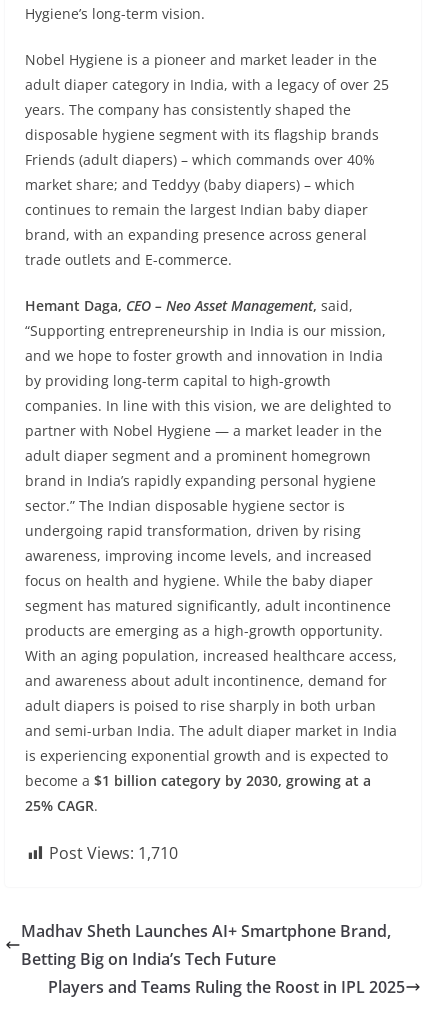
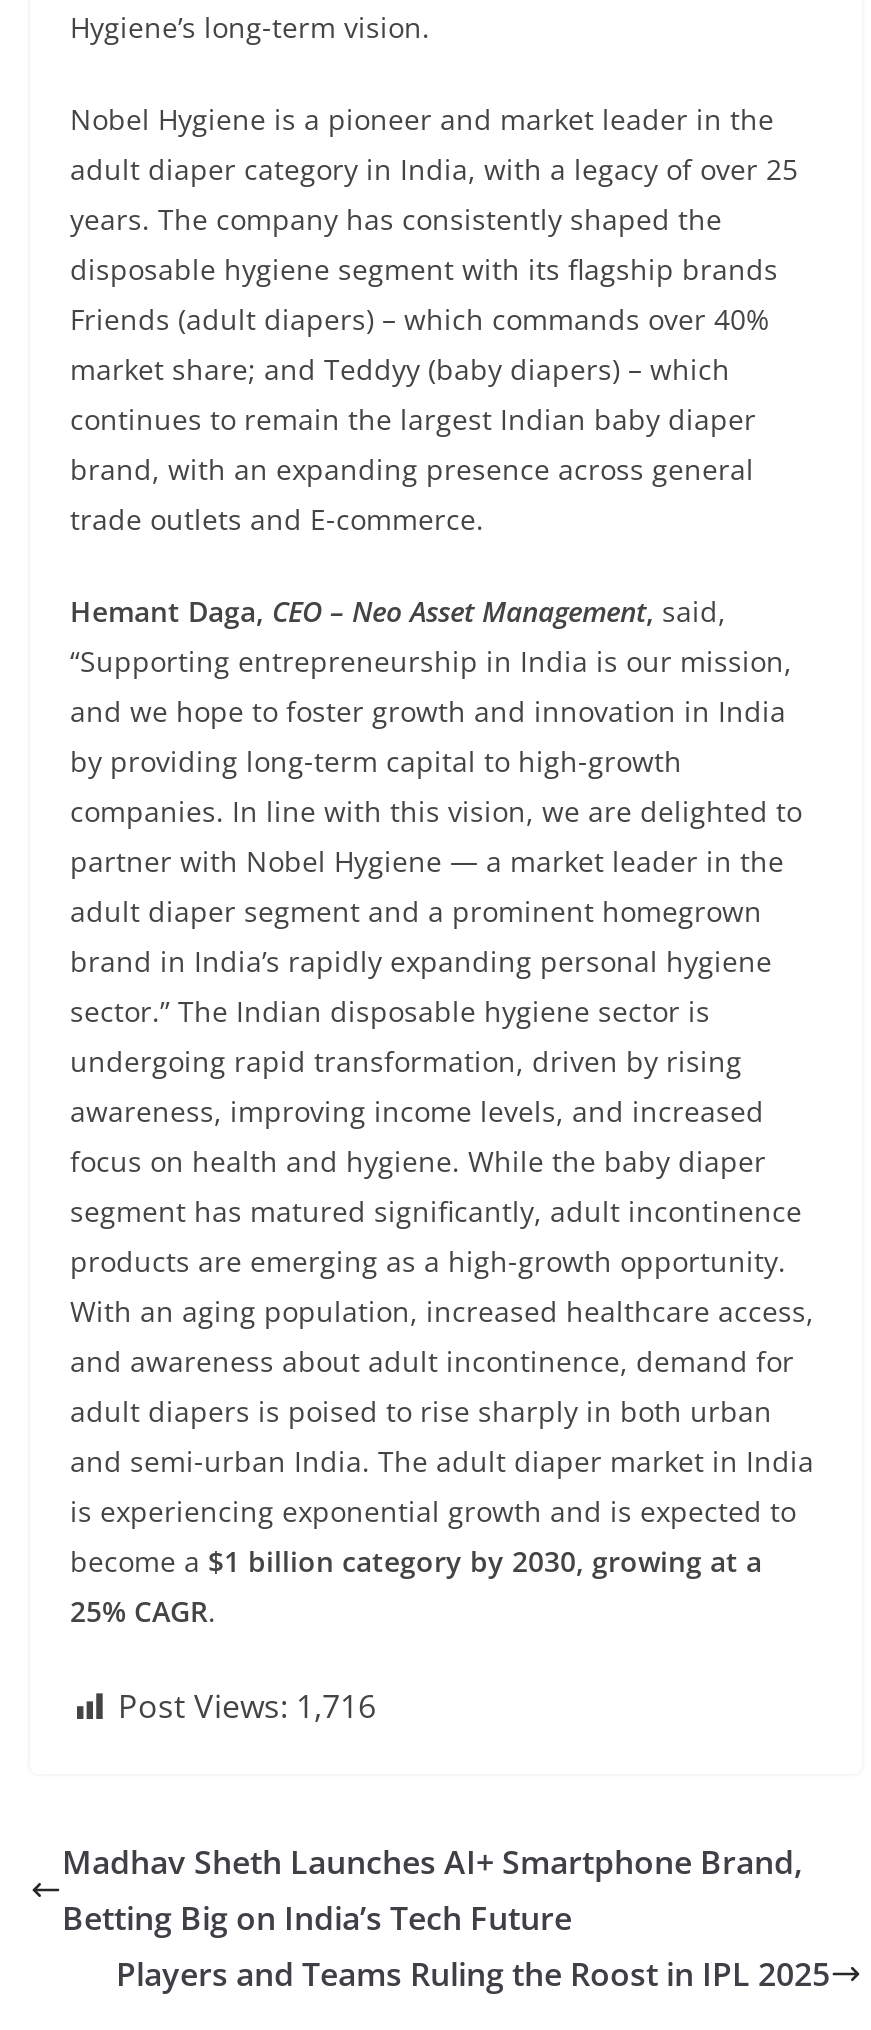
- Post Views: 1,710
+ Post Views: 1,716
